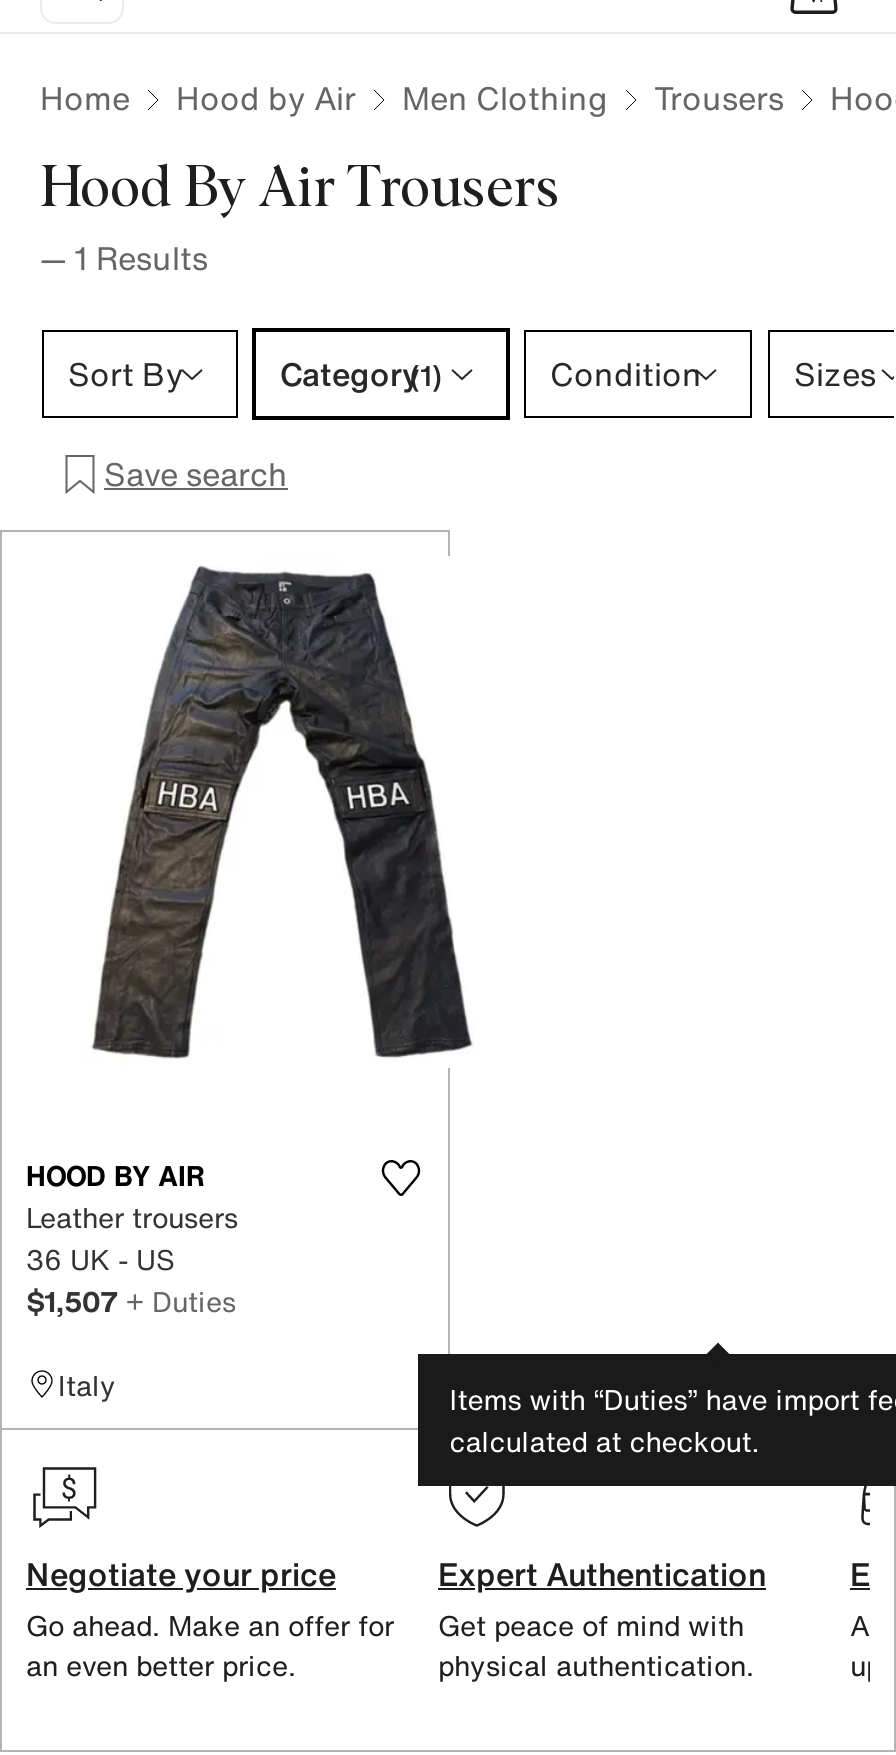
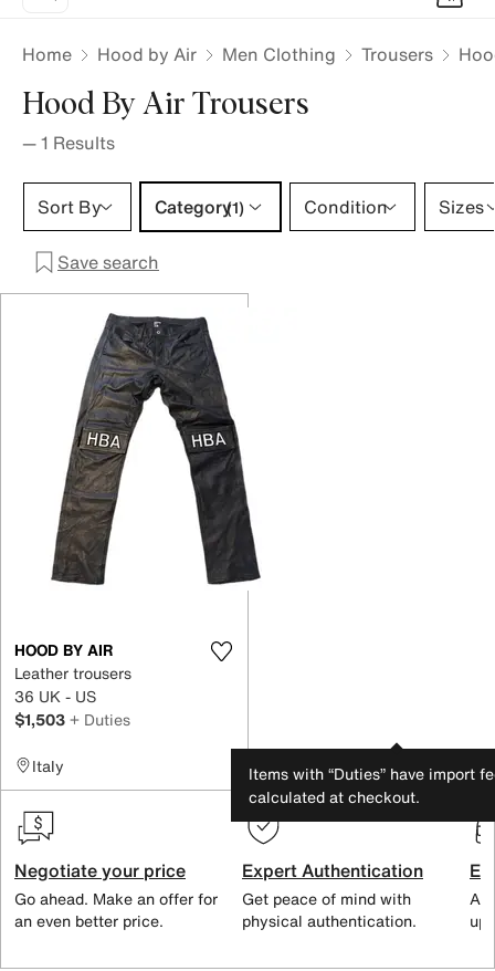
- $1,507 + Duties
+ $1,503 + Duties
